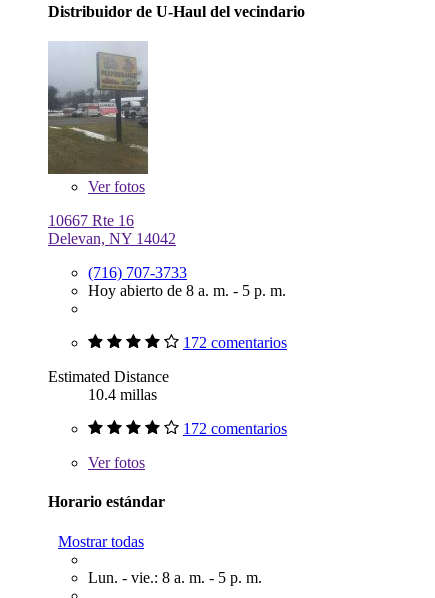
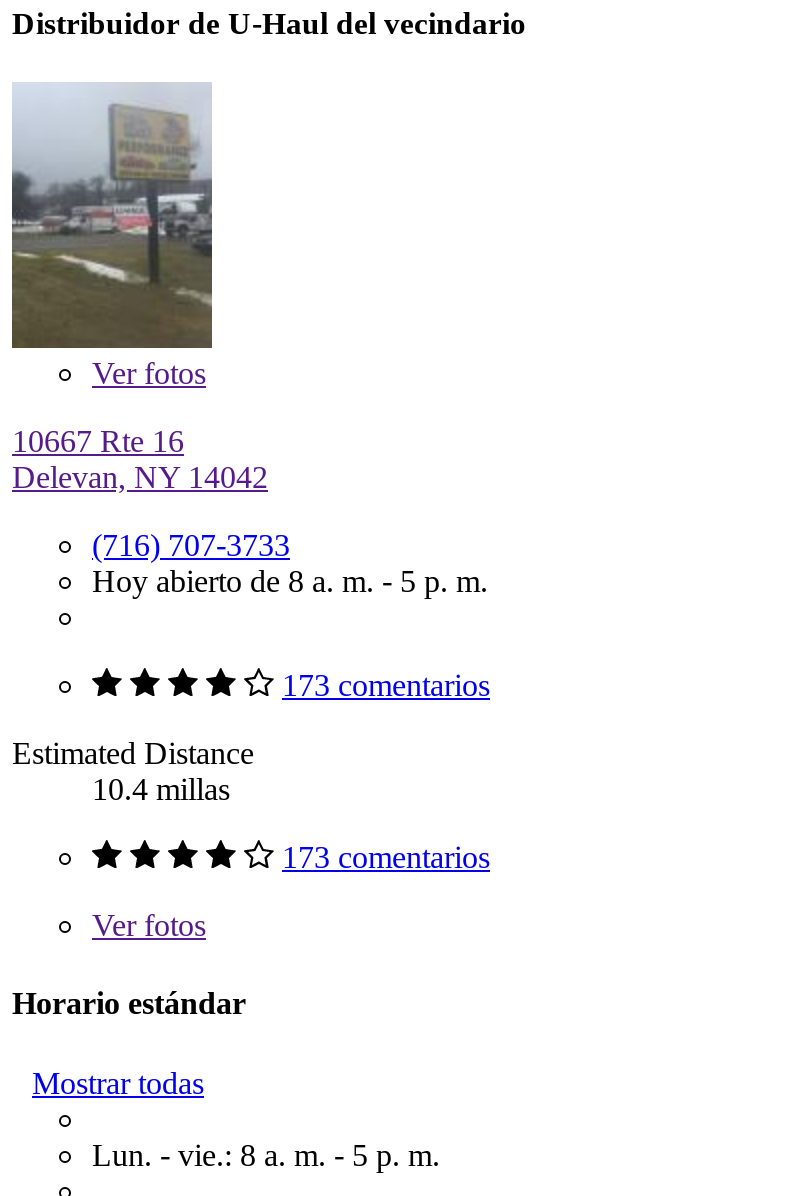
- 172 comentarios
+ 173 comentarios

- 172 comentarios
+ 173 comentarios
